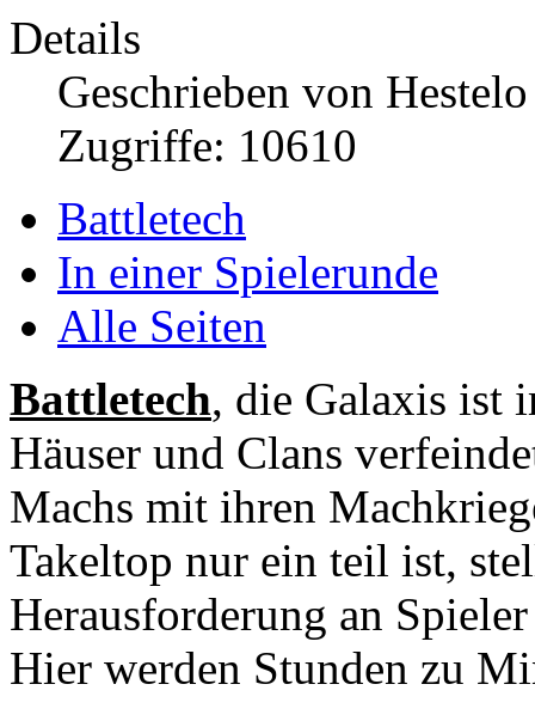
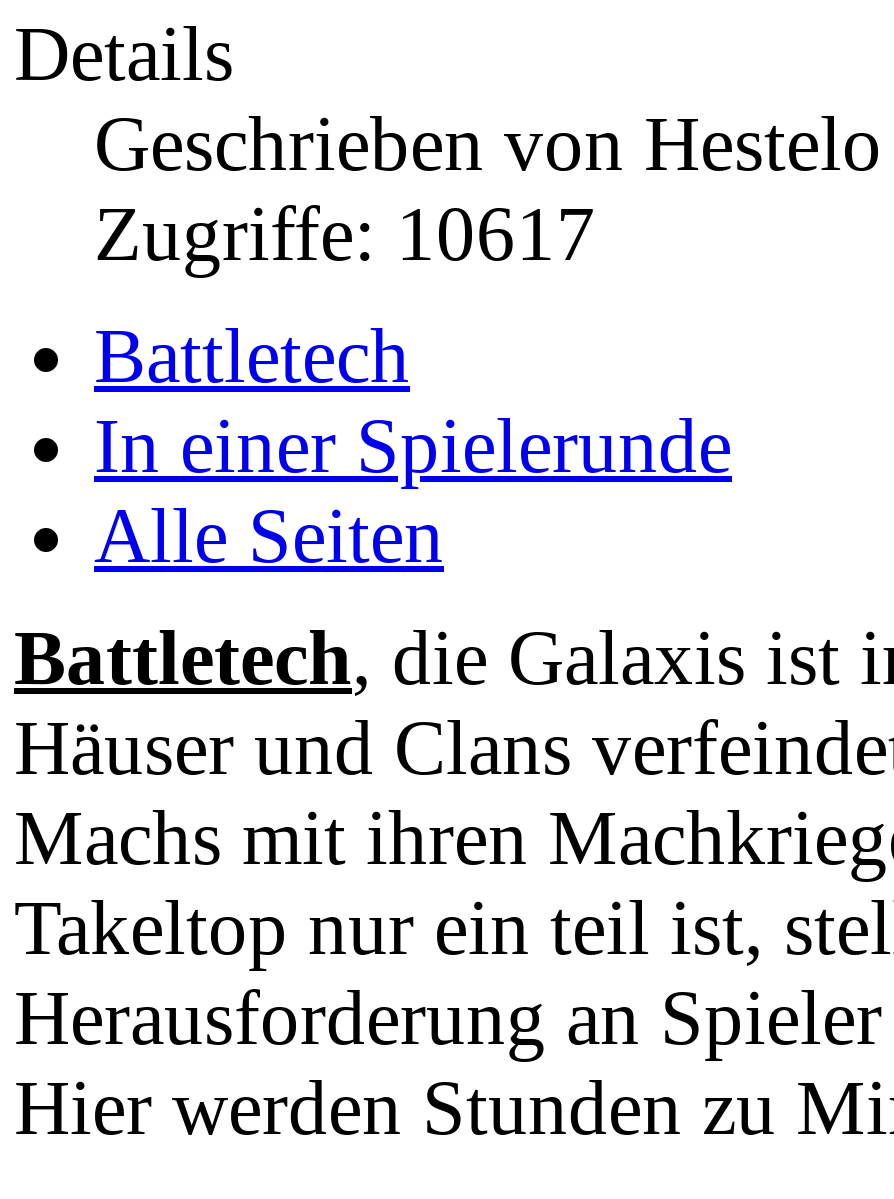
- Zugriffe: 10610
+ Zugriffe: 10617
